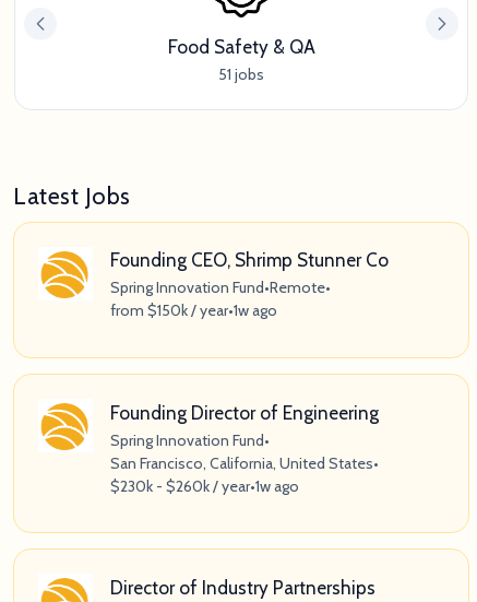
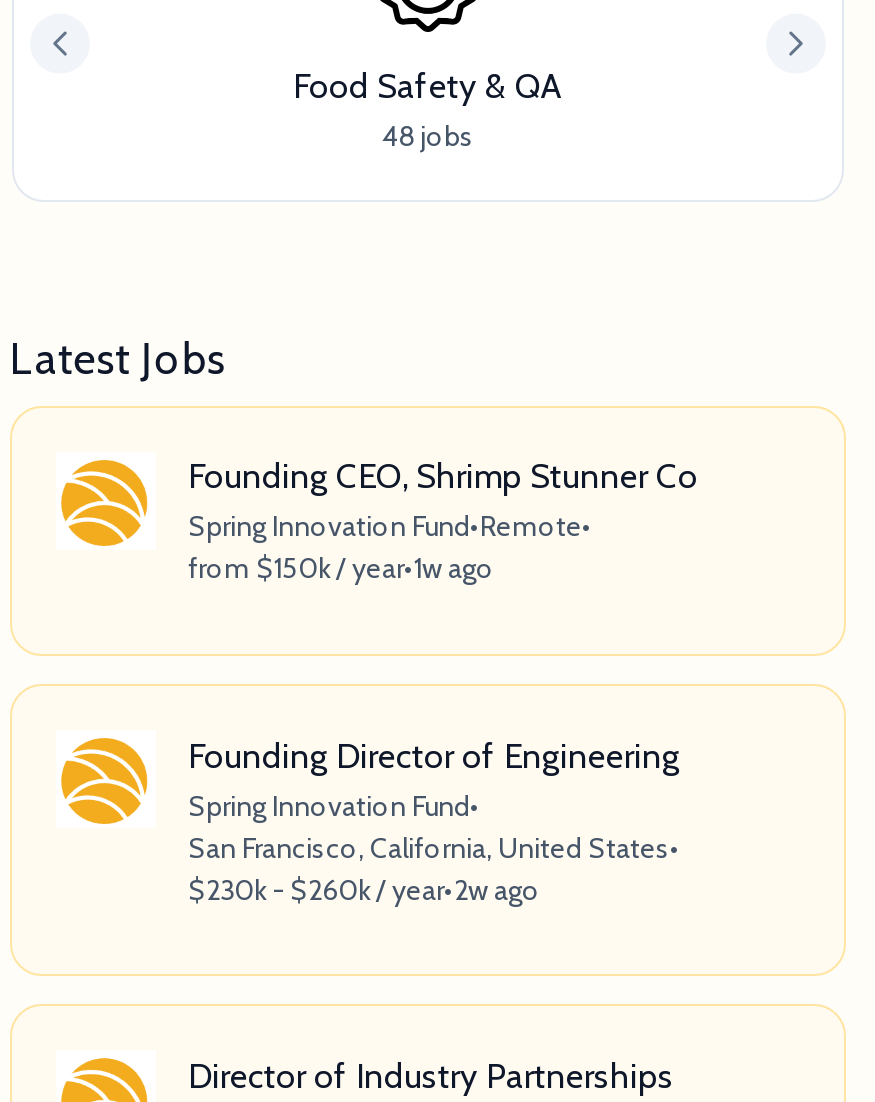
- 51 jobs
+ 48 jobs

- $230k - $260k / year•1w ago
+ $230k - $260k / year•2w ago
